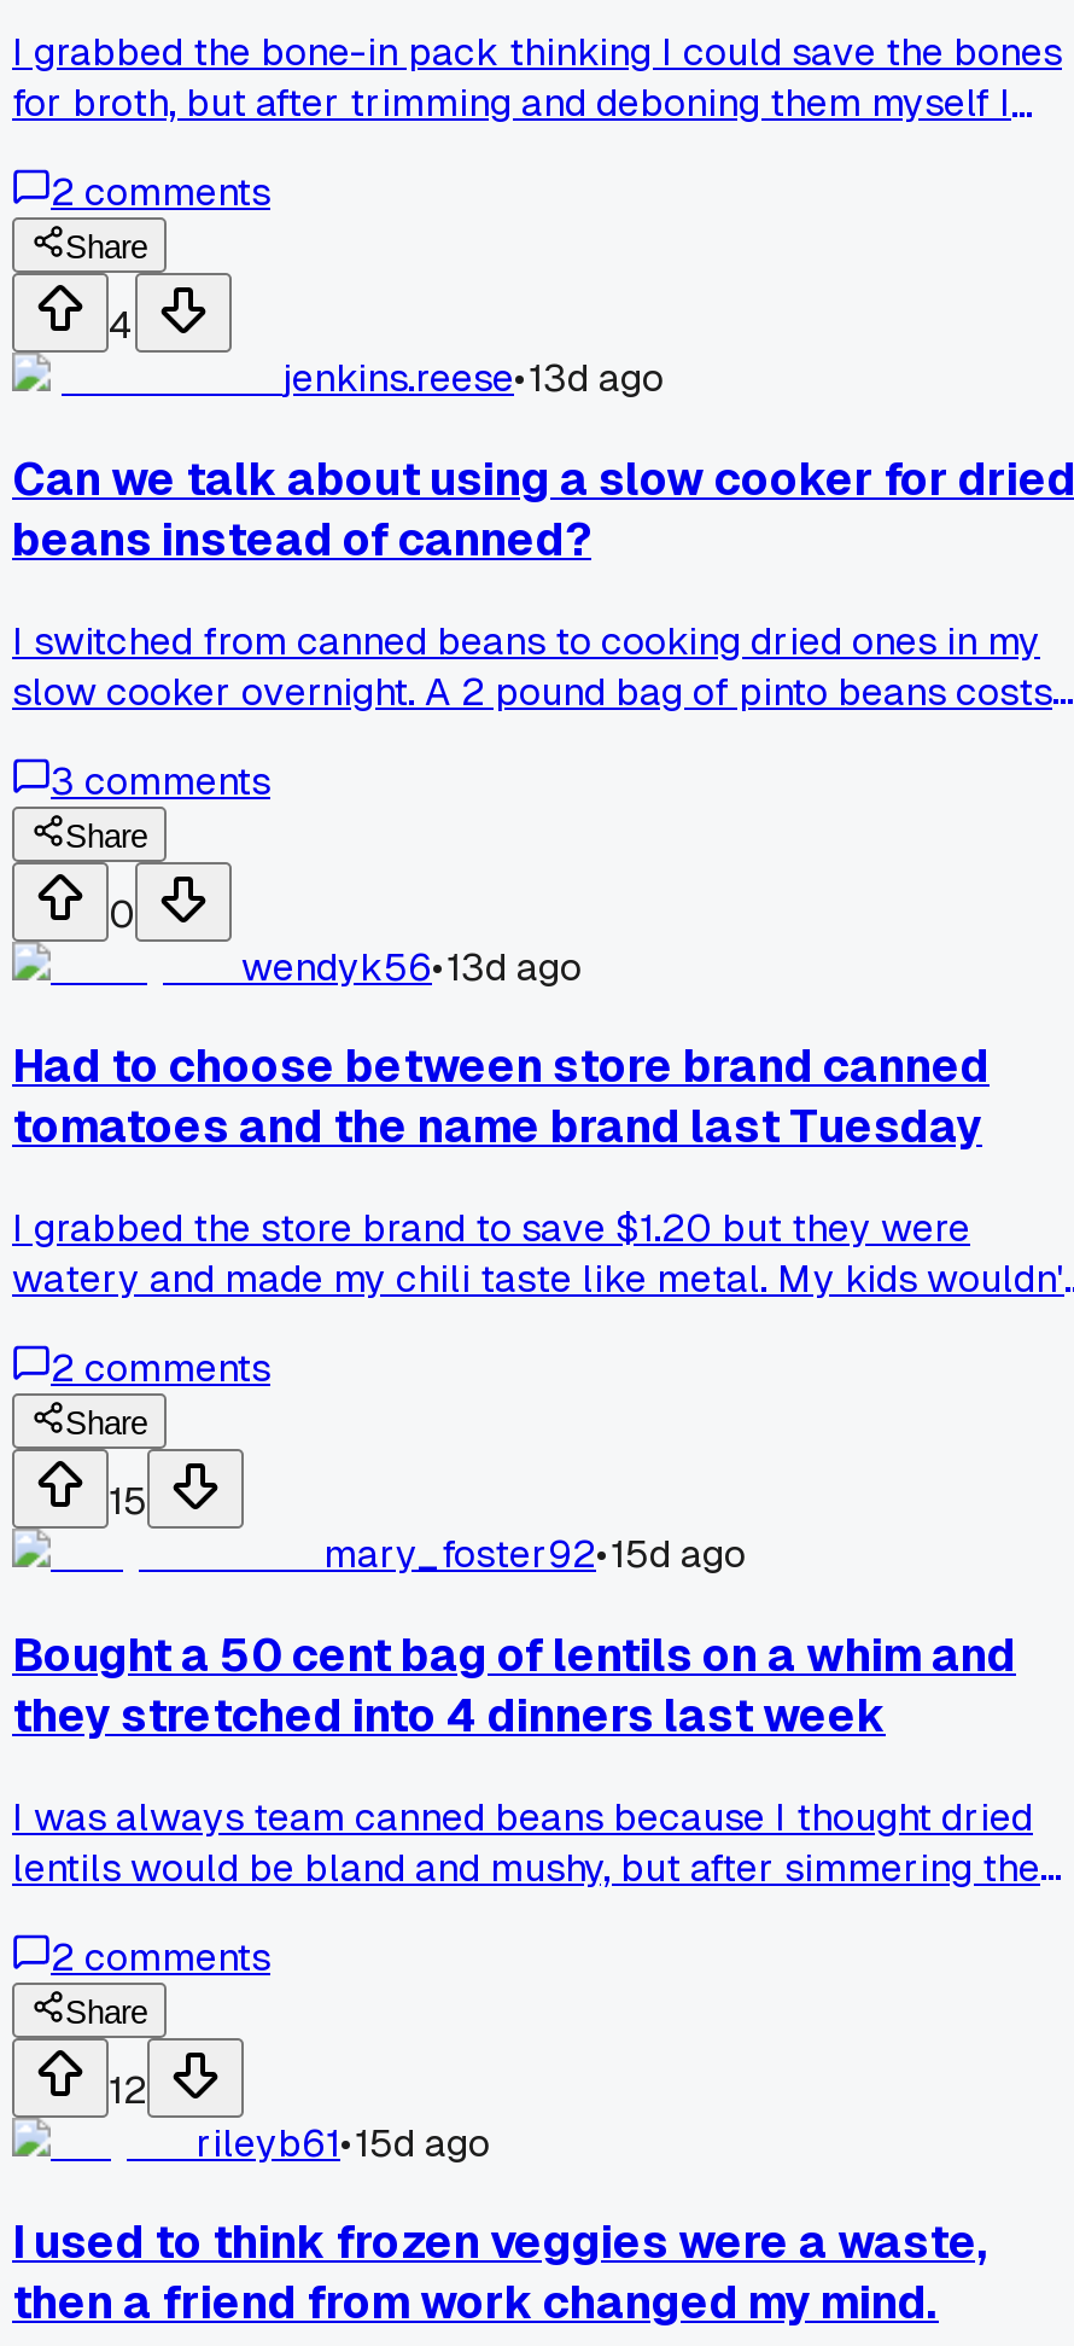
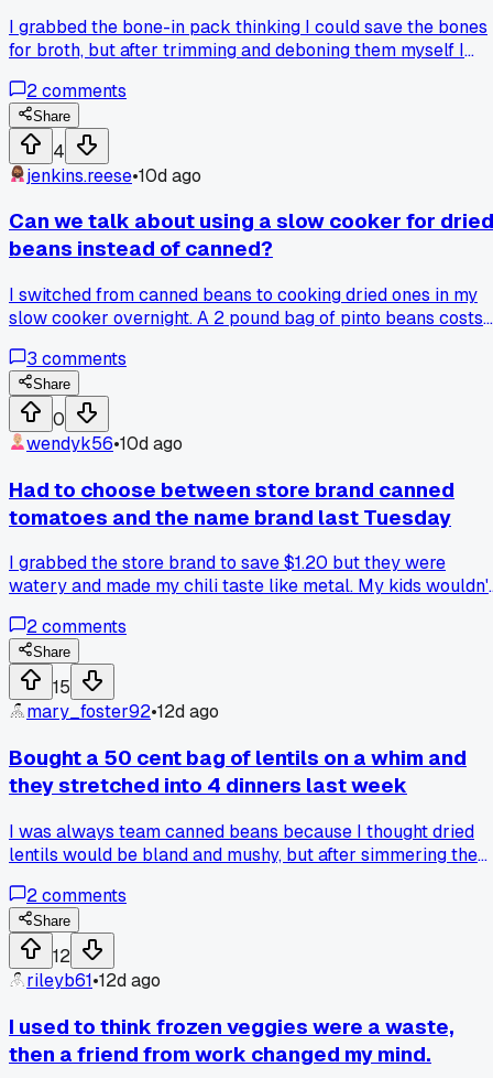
- jenkins.reese•13d ago
+ jenkins.reese•10d ago

- wendyk56•13d ago
+ wendyk56•10d ago

- mary_foster92•15d ago
+ mary_foster92•12d ago

- rileyb61•15d ago
+ rileyb61•12d ago
